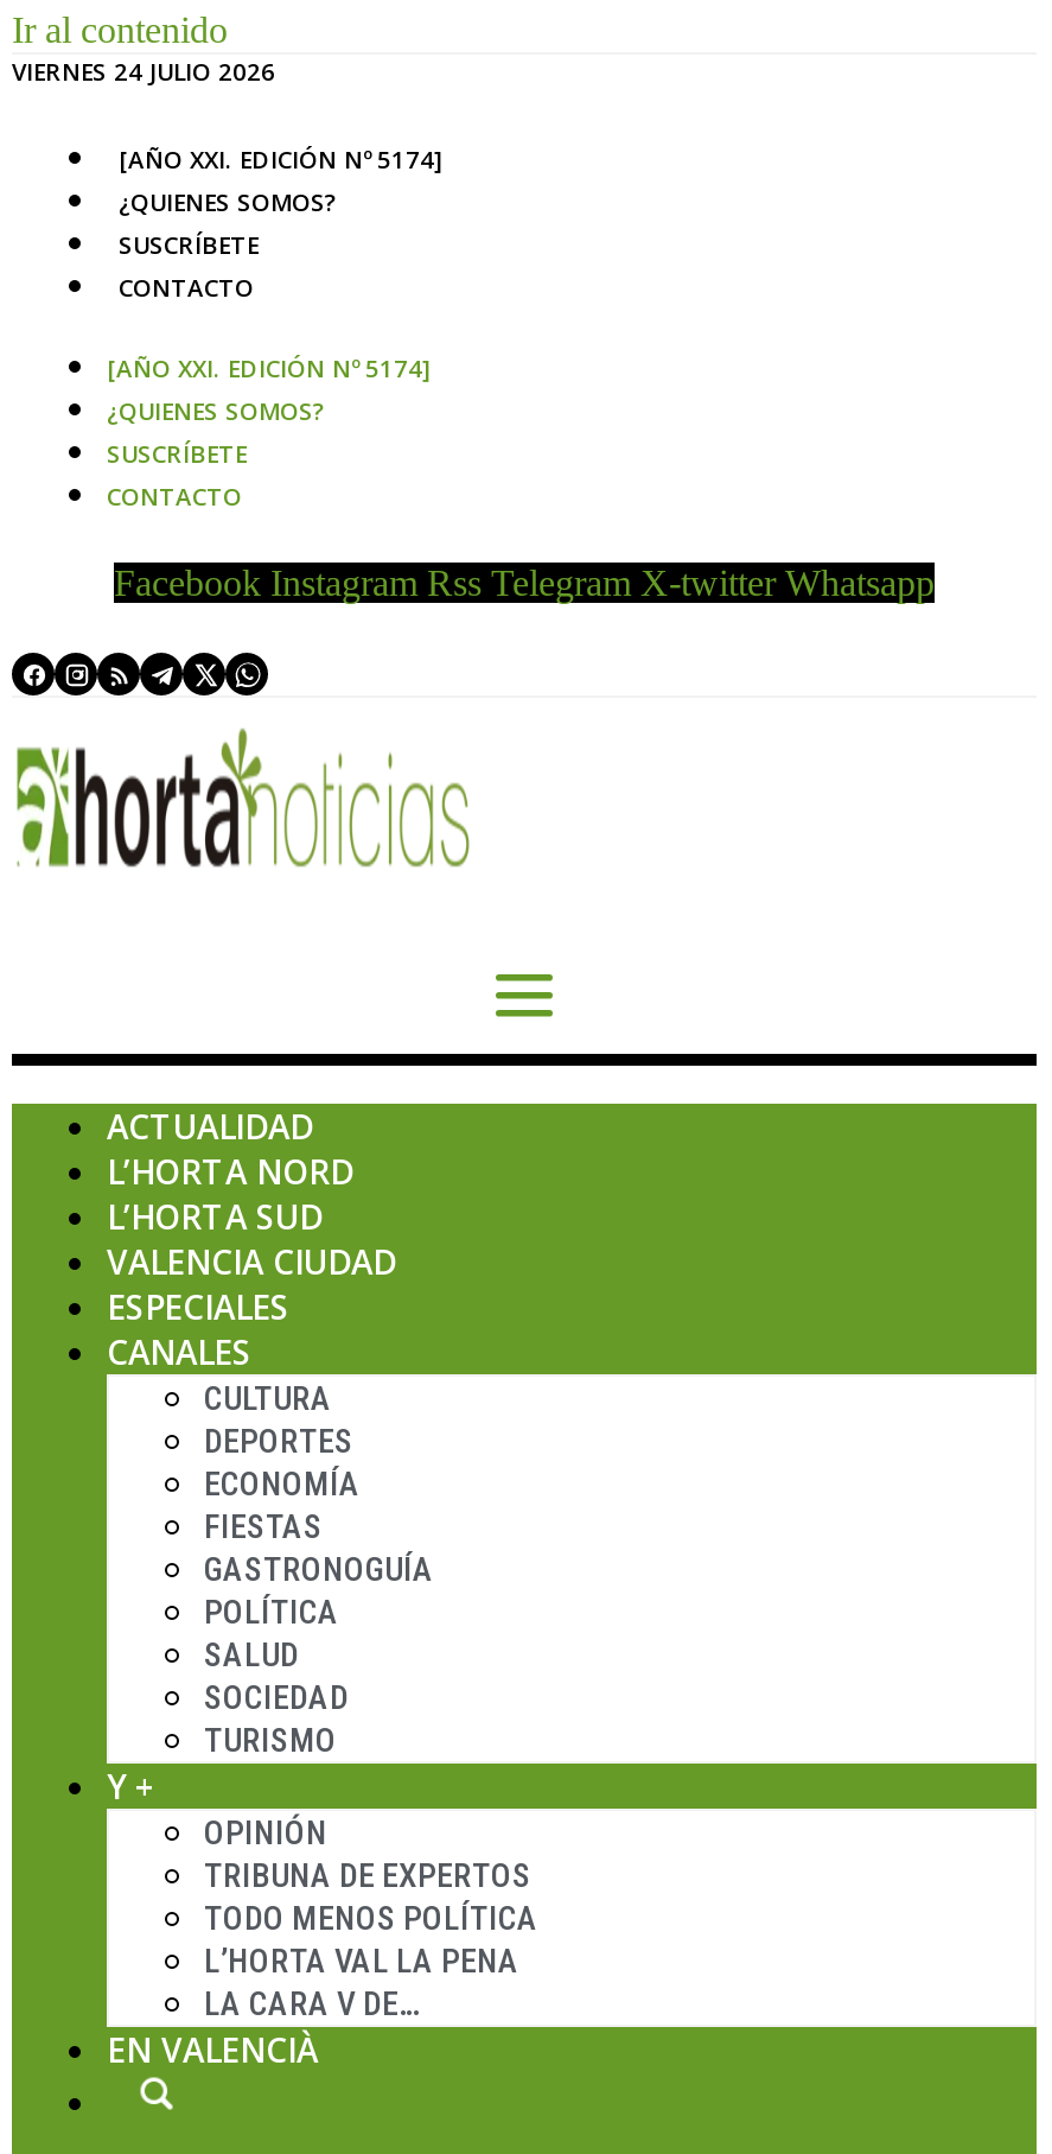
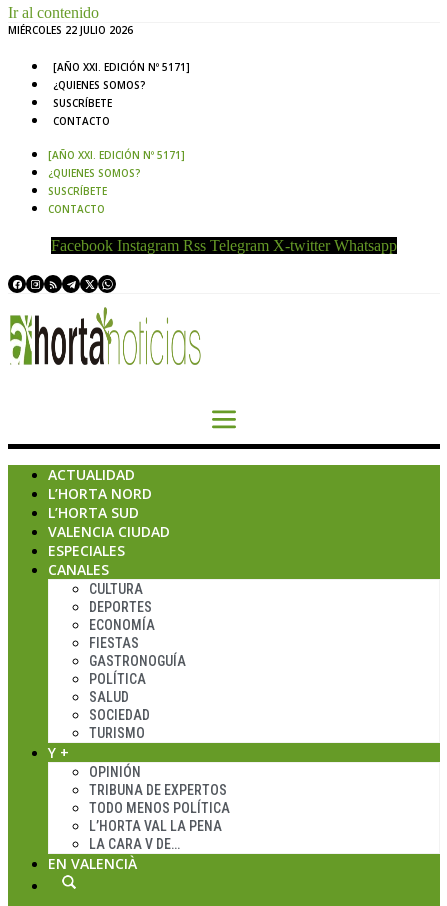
- VIERNES 24 JULIO 2026
+ MIÉRCOLES 22 JULIO 2026

- [AÑO XXI. EDICIÓN Nº 5174]
+ [AÑO XXI. EDICIÓN Nº 5171]

- [AÑO XXI. EDICIÓN Nº 5174]
+ [AÑO XXI. EDICIÓN Nº 5171]
